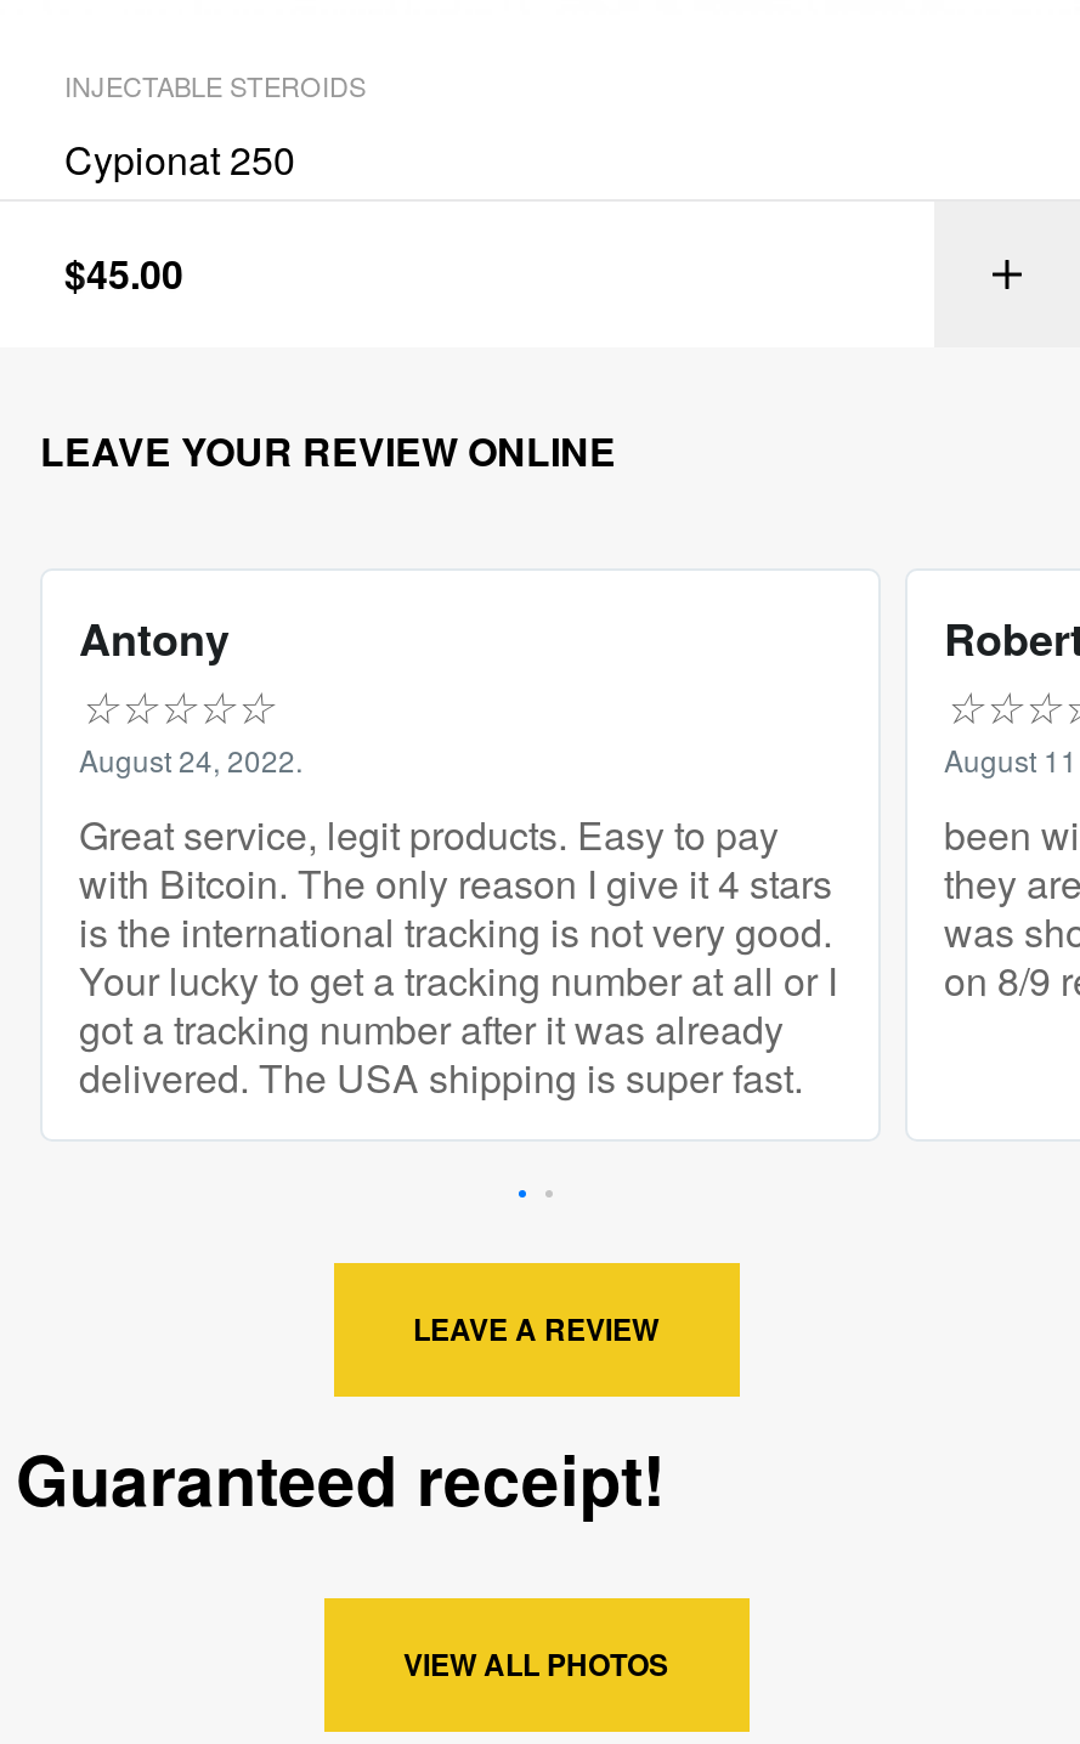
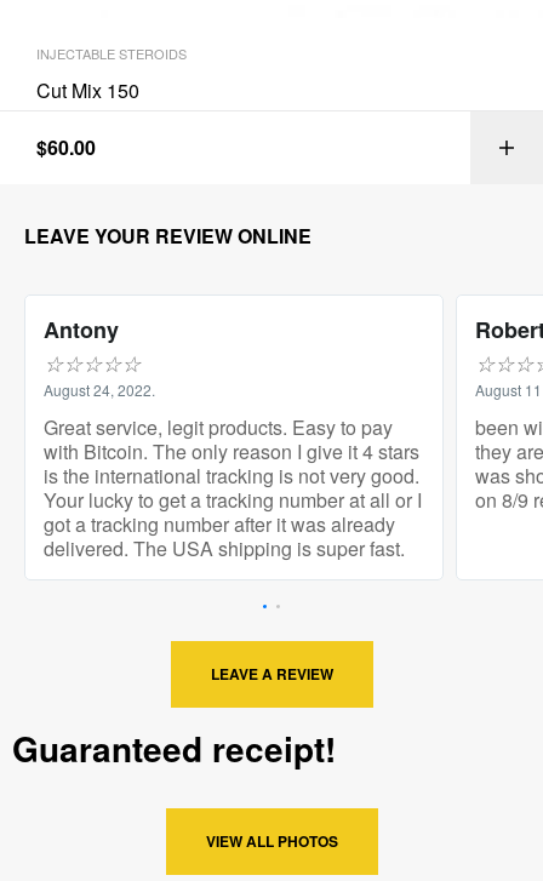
- Cypionat 250
+ Cut Mix 150

- $45.00
+ $60.00
